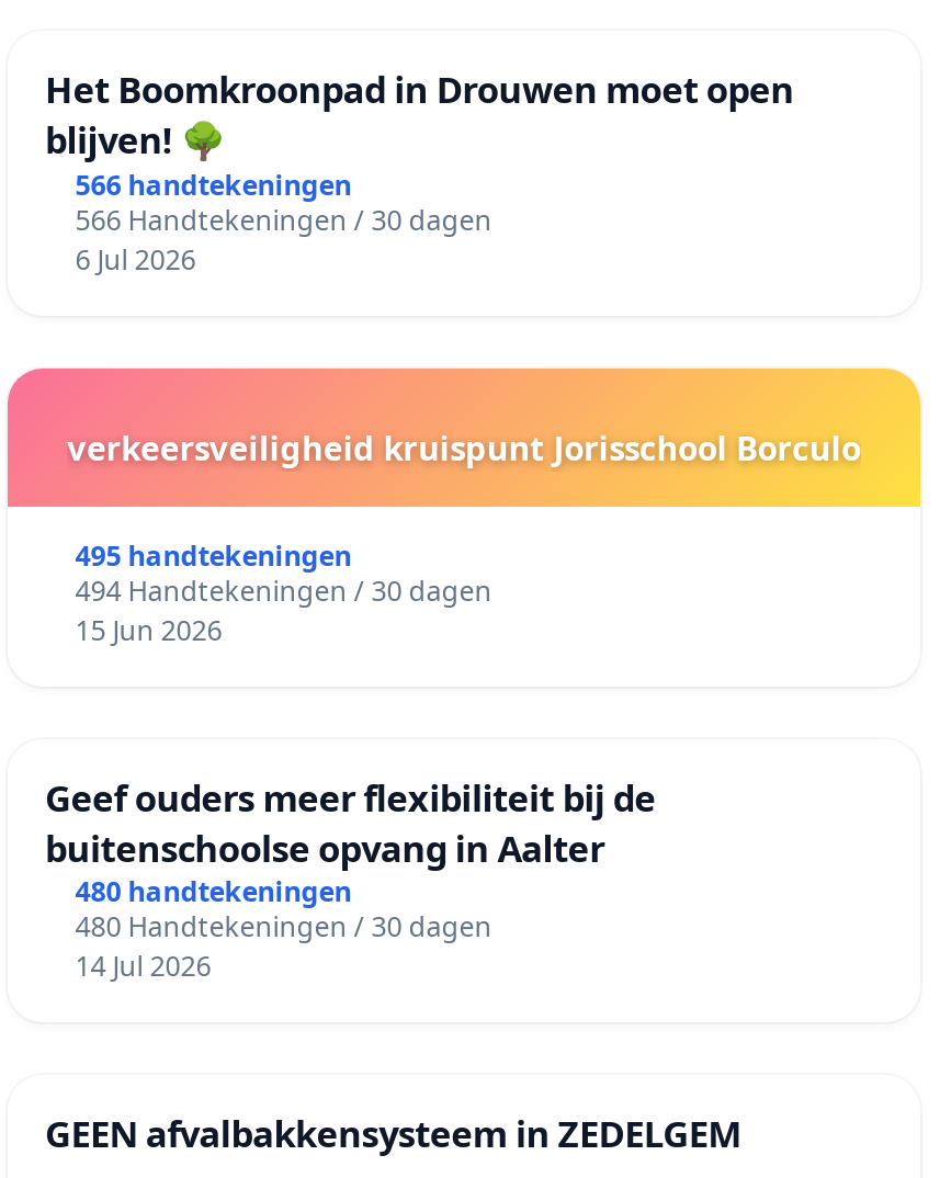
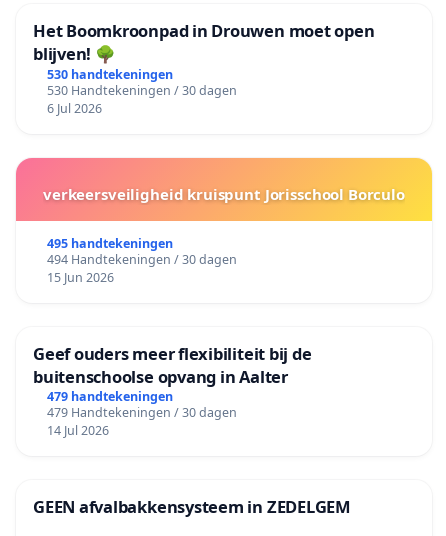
- 566 handtekeningen
+ 530 handtekeningen

- 566 Handtekeningen / 30 dagen
+ 530 Handtekeningen / 30 dagen

- 480 handtekeningen
+ 479 handtekeningen

- 480 Handtekeningen / 30 dagen
+ 479 Handtekeningen / 30 dagen
